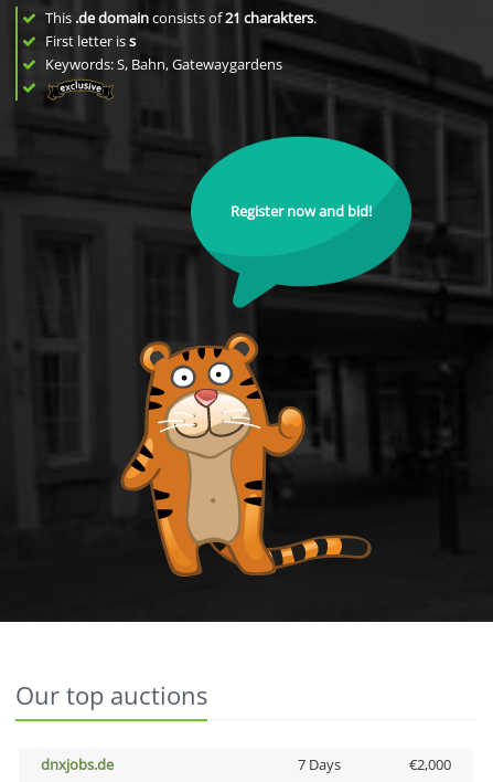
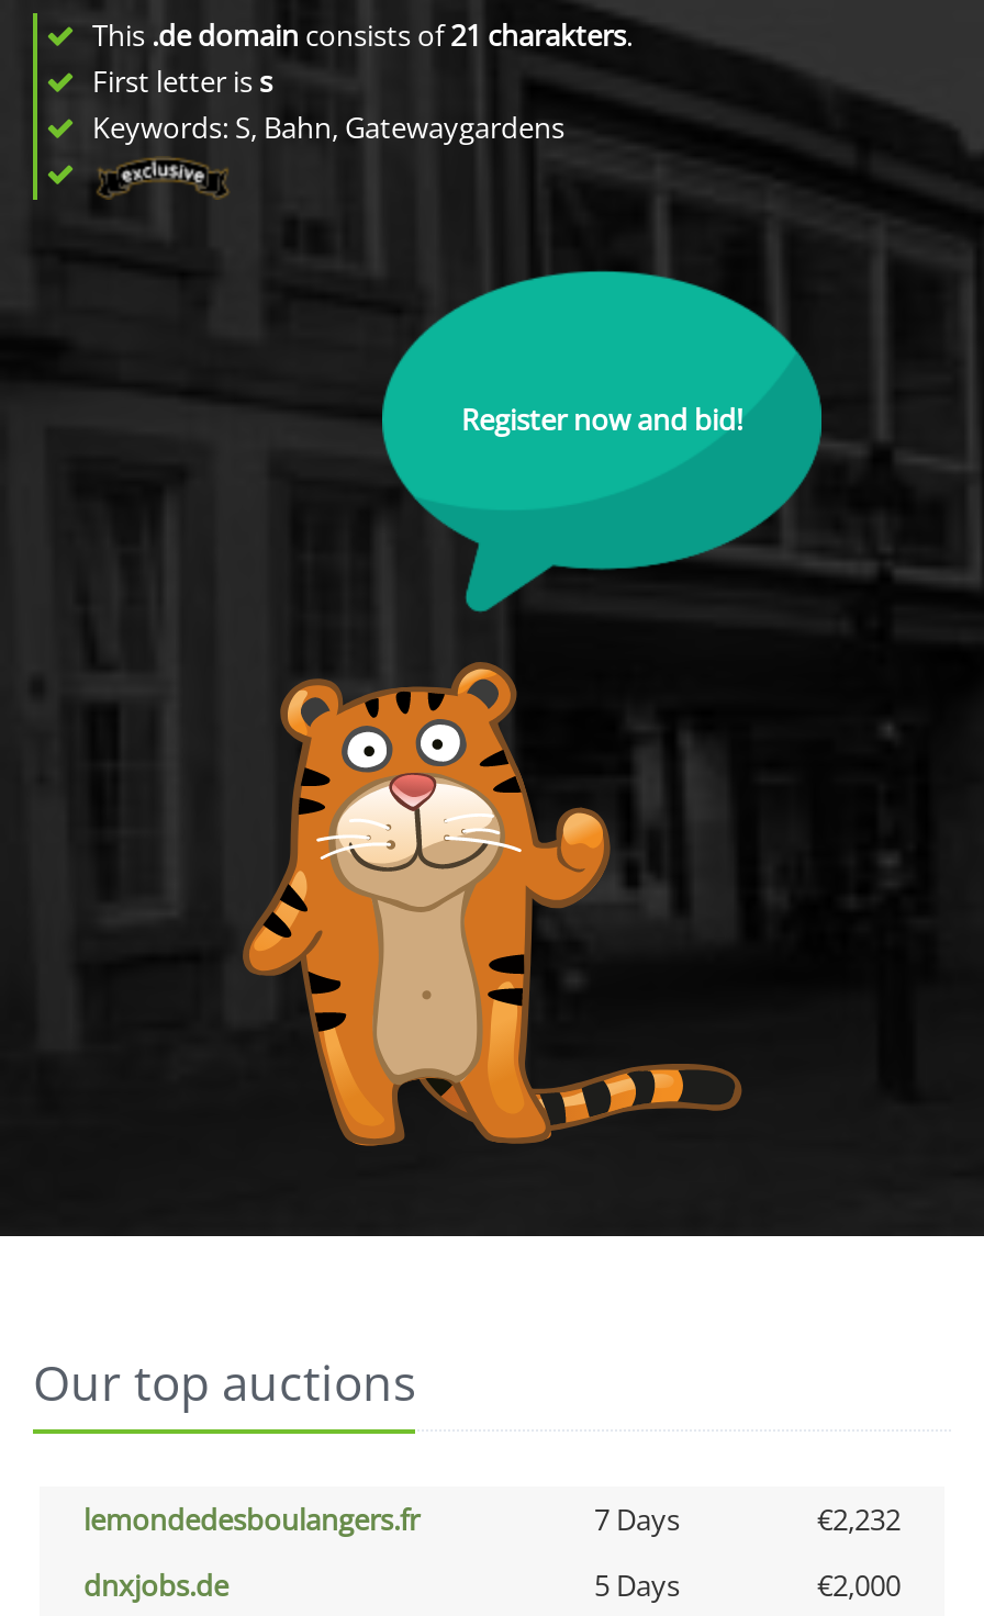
+ lemondedesboulangers.fr
+ 7 Days
+ €2,232

- 7 Days
+ 5 Days
